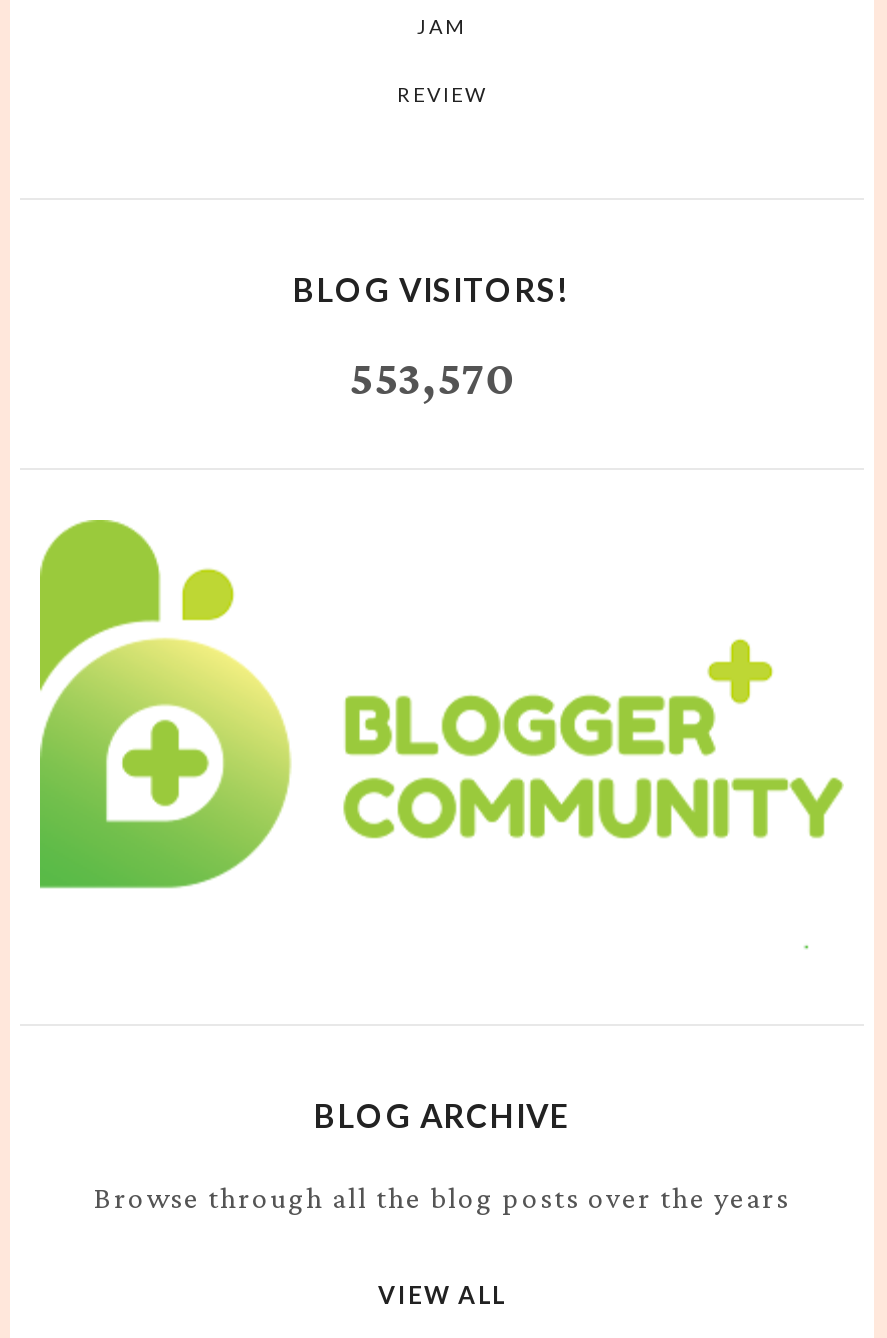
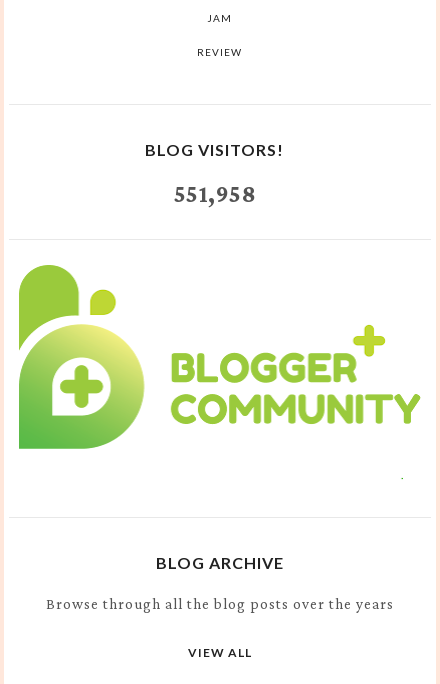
- 553,570
+ 551,958
